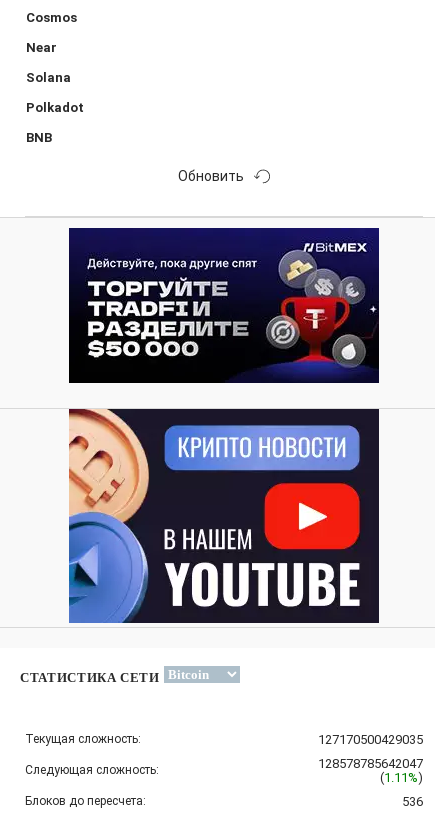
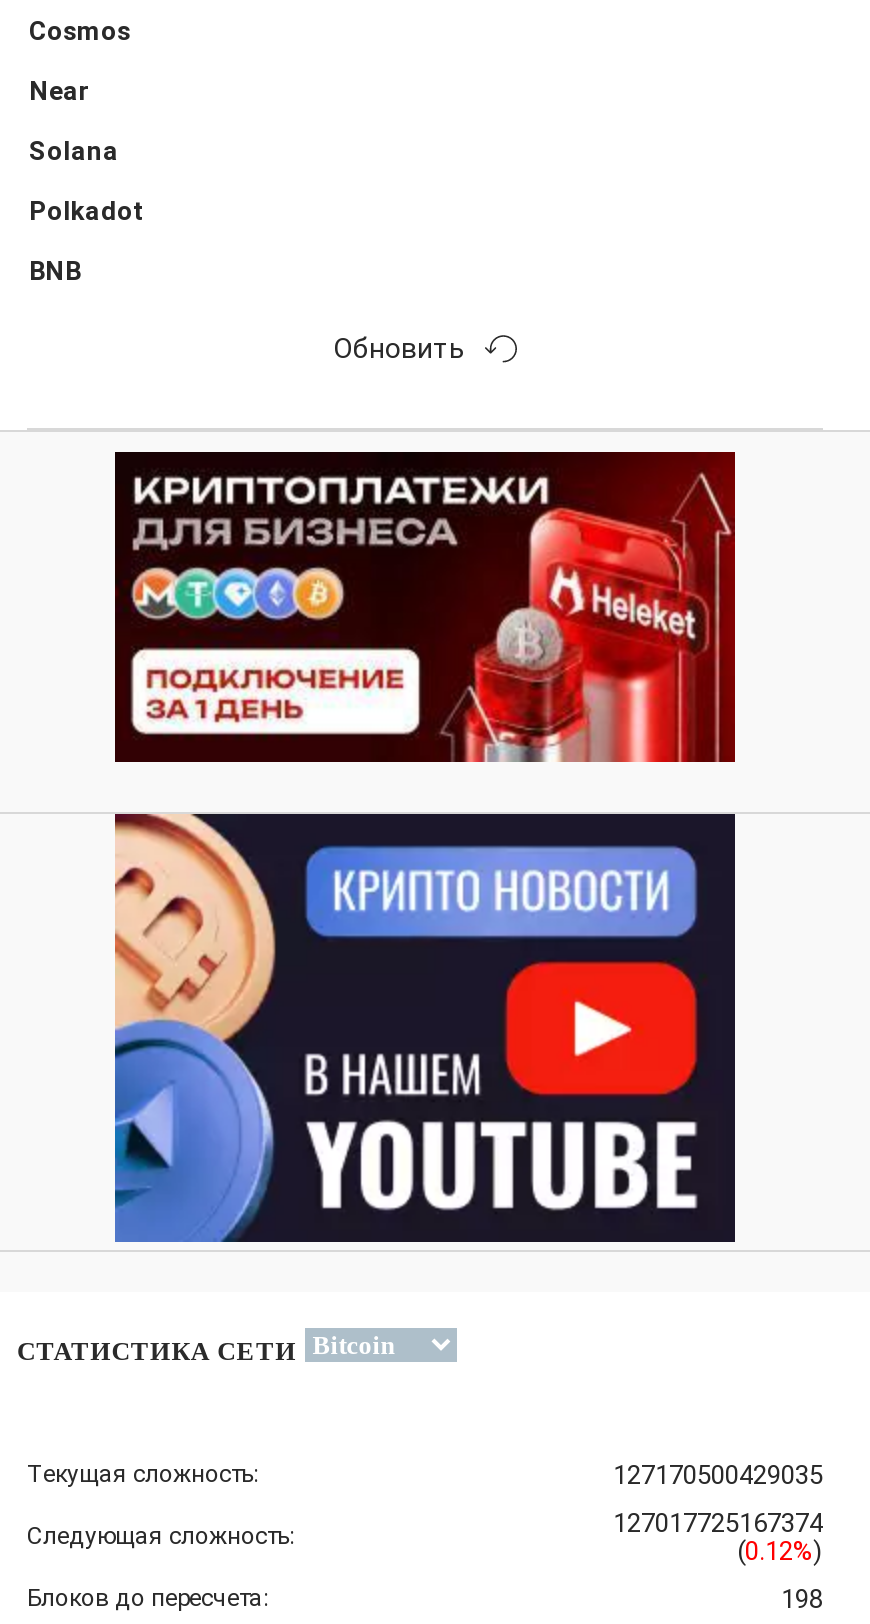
- [image]
+ [image]

- 128578785642047
+ 127017725167374

- (1.11%)
+ (0.12%)

- 536
+ 198
